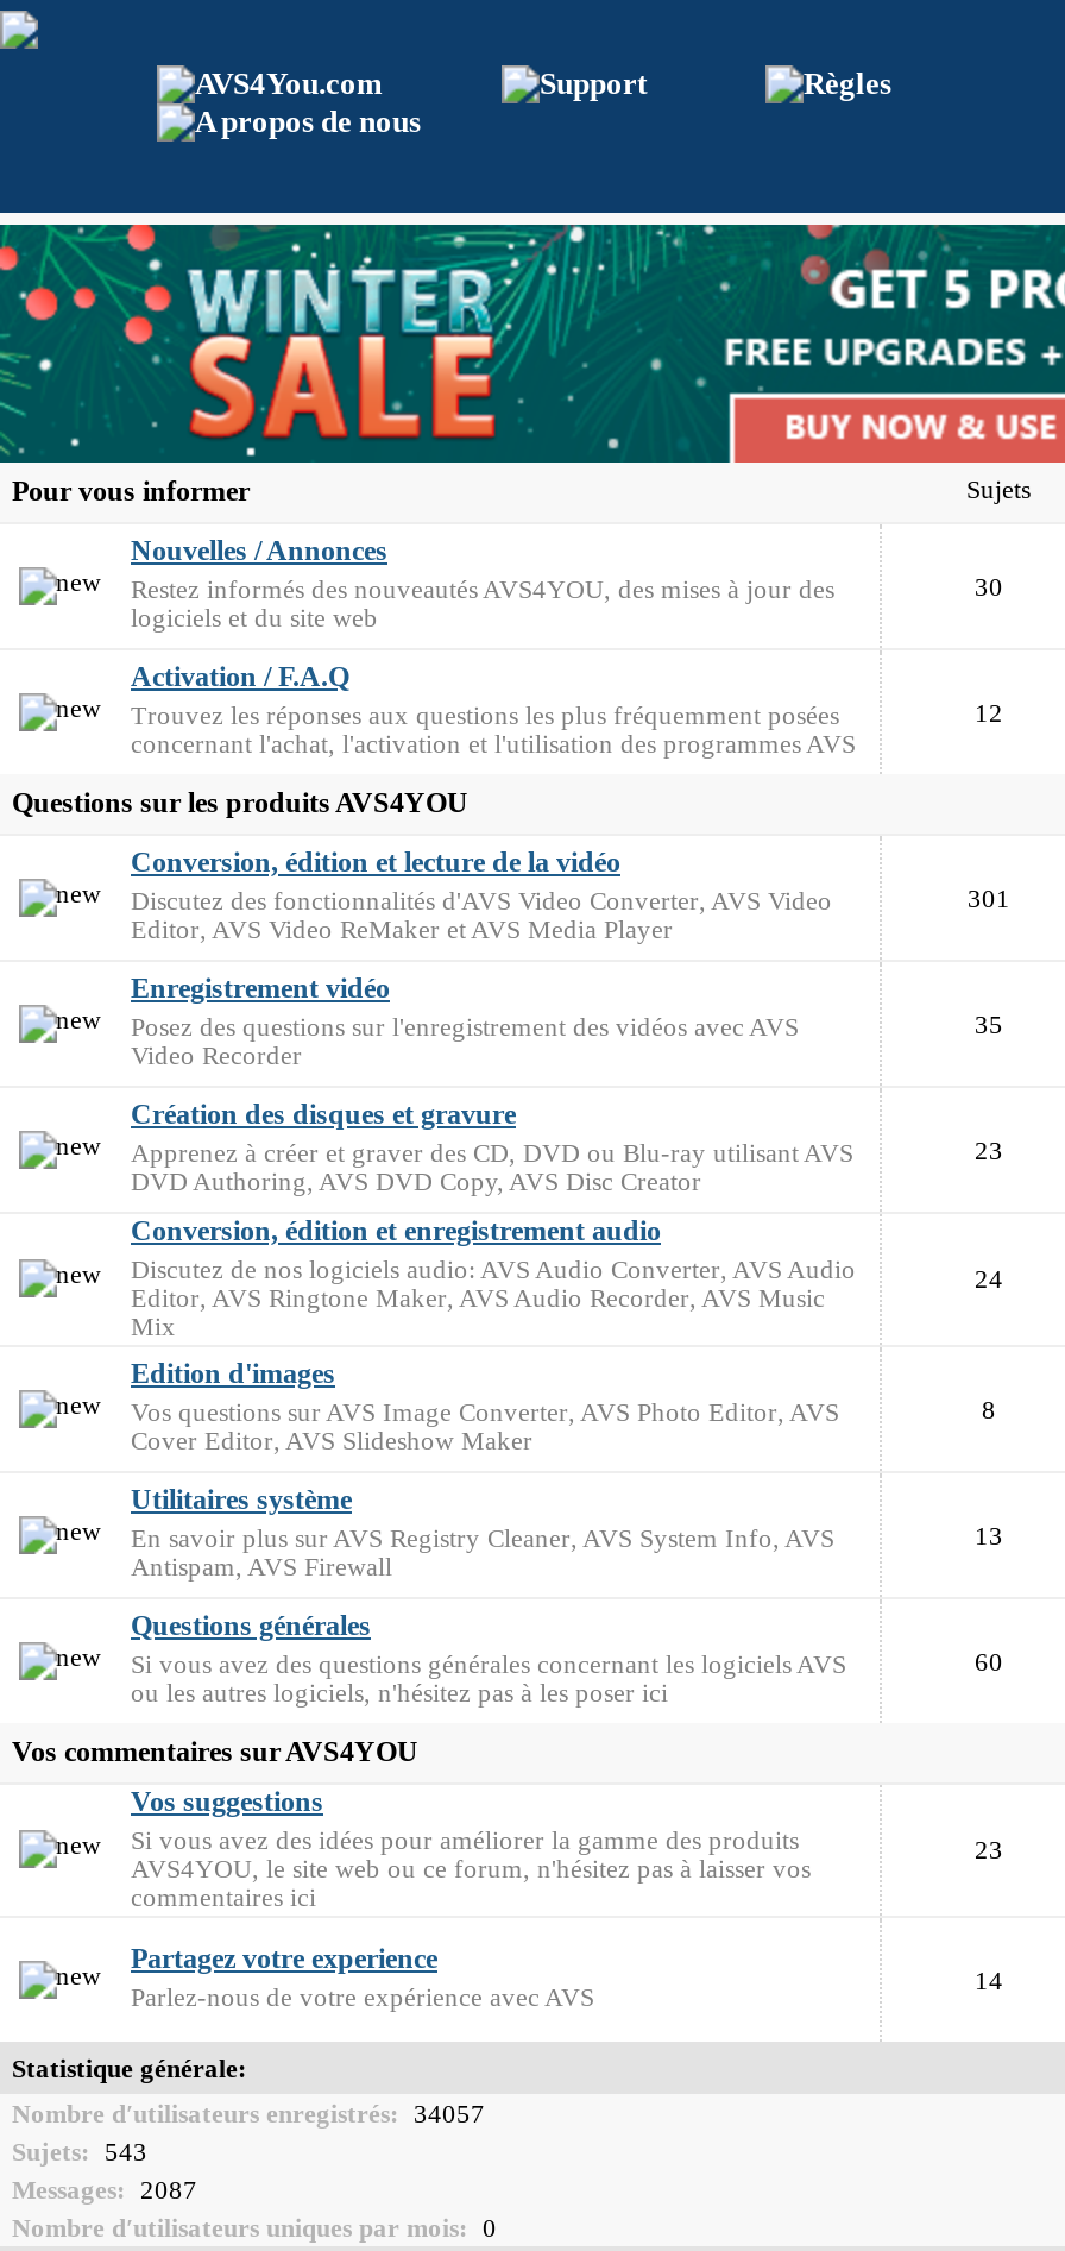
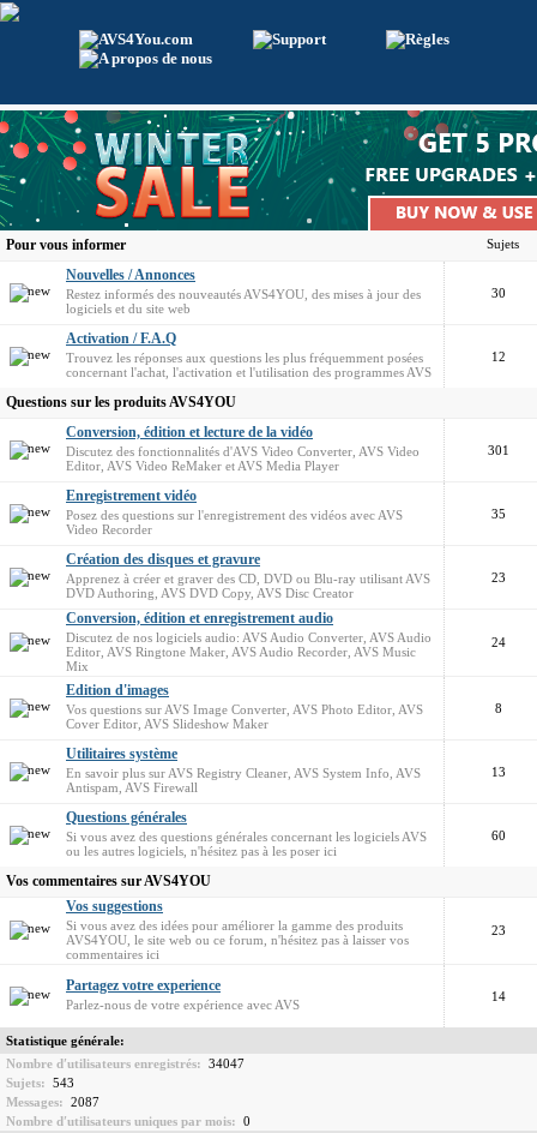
- Nombre d′utilisateurs enregistrés: 34057
+ Nombre d′utilisateurs enregistrés: 34047
